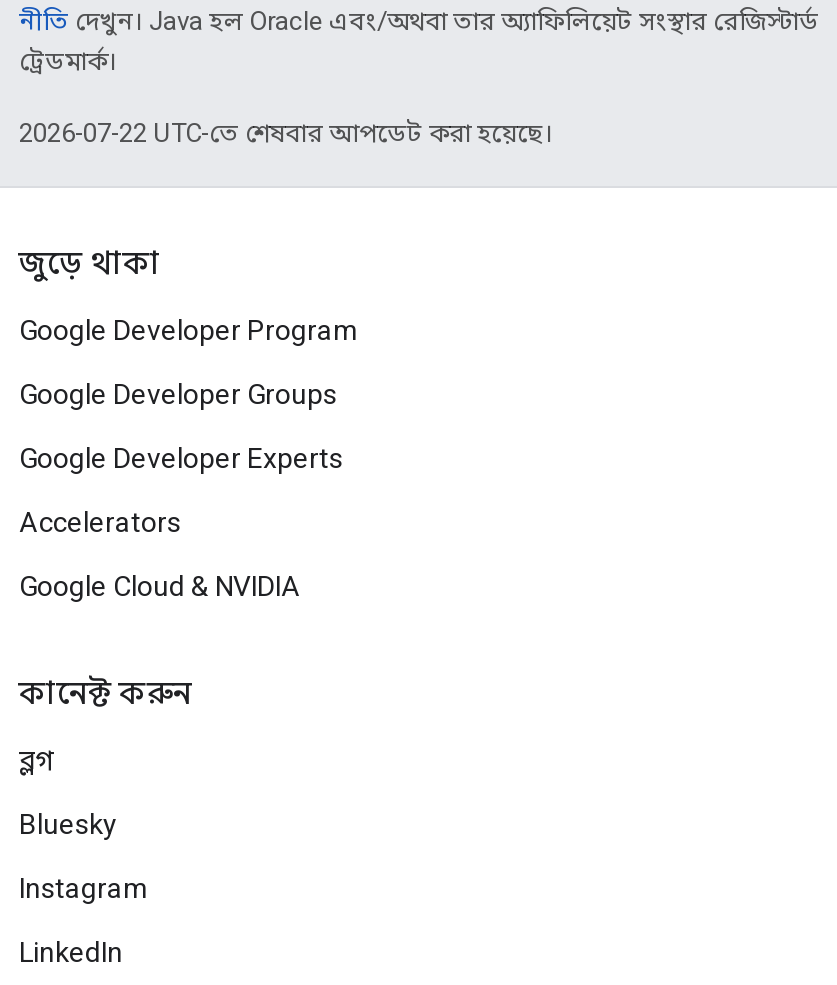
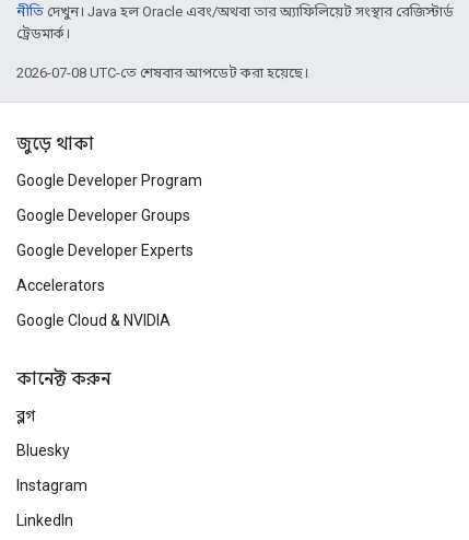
- 2026-07-22 UTC-তে শেষবার আপডেট করা হয়েছে।
+ 2026-07-08 UTC-তে শেষবার আপডেট করা হয়েছে।
